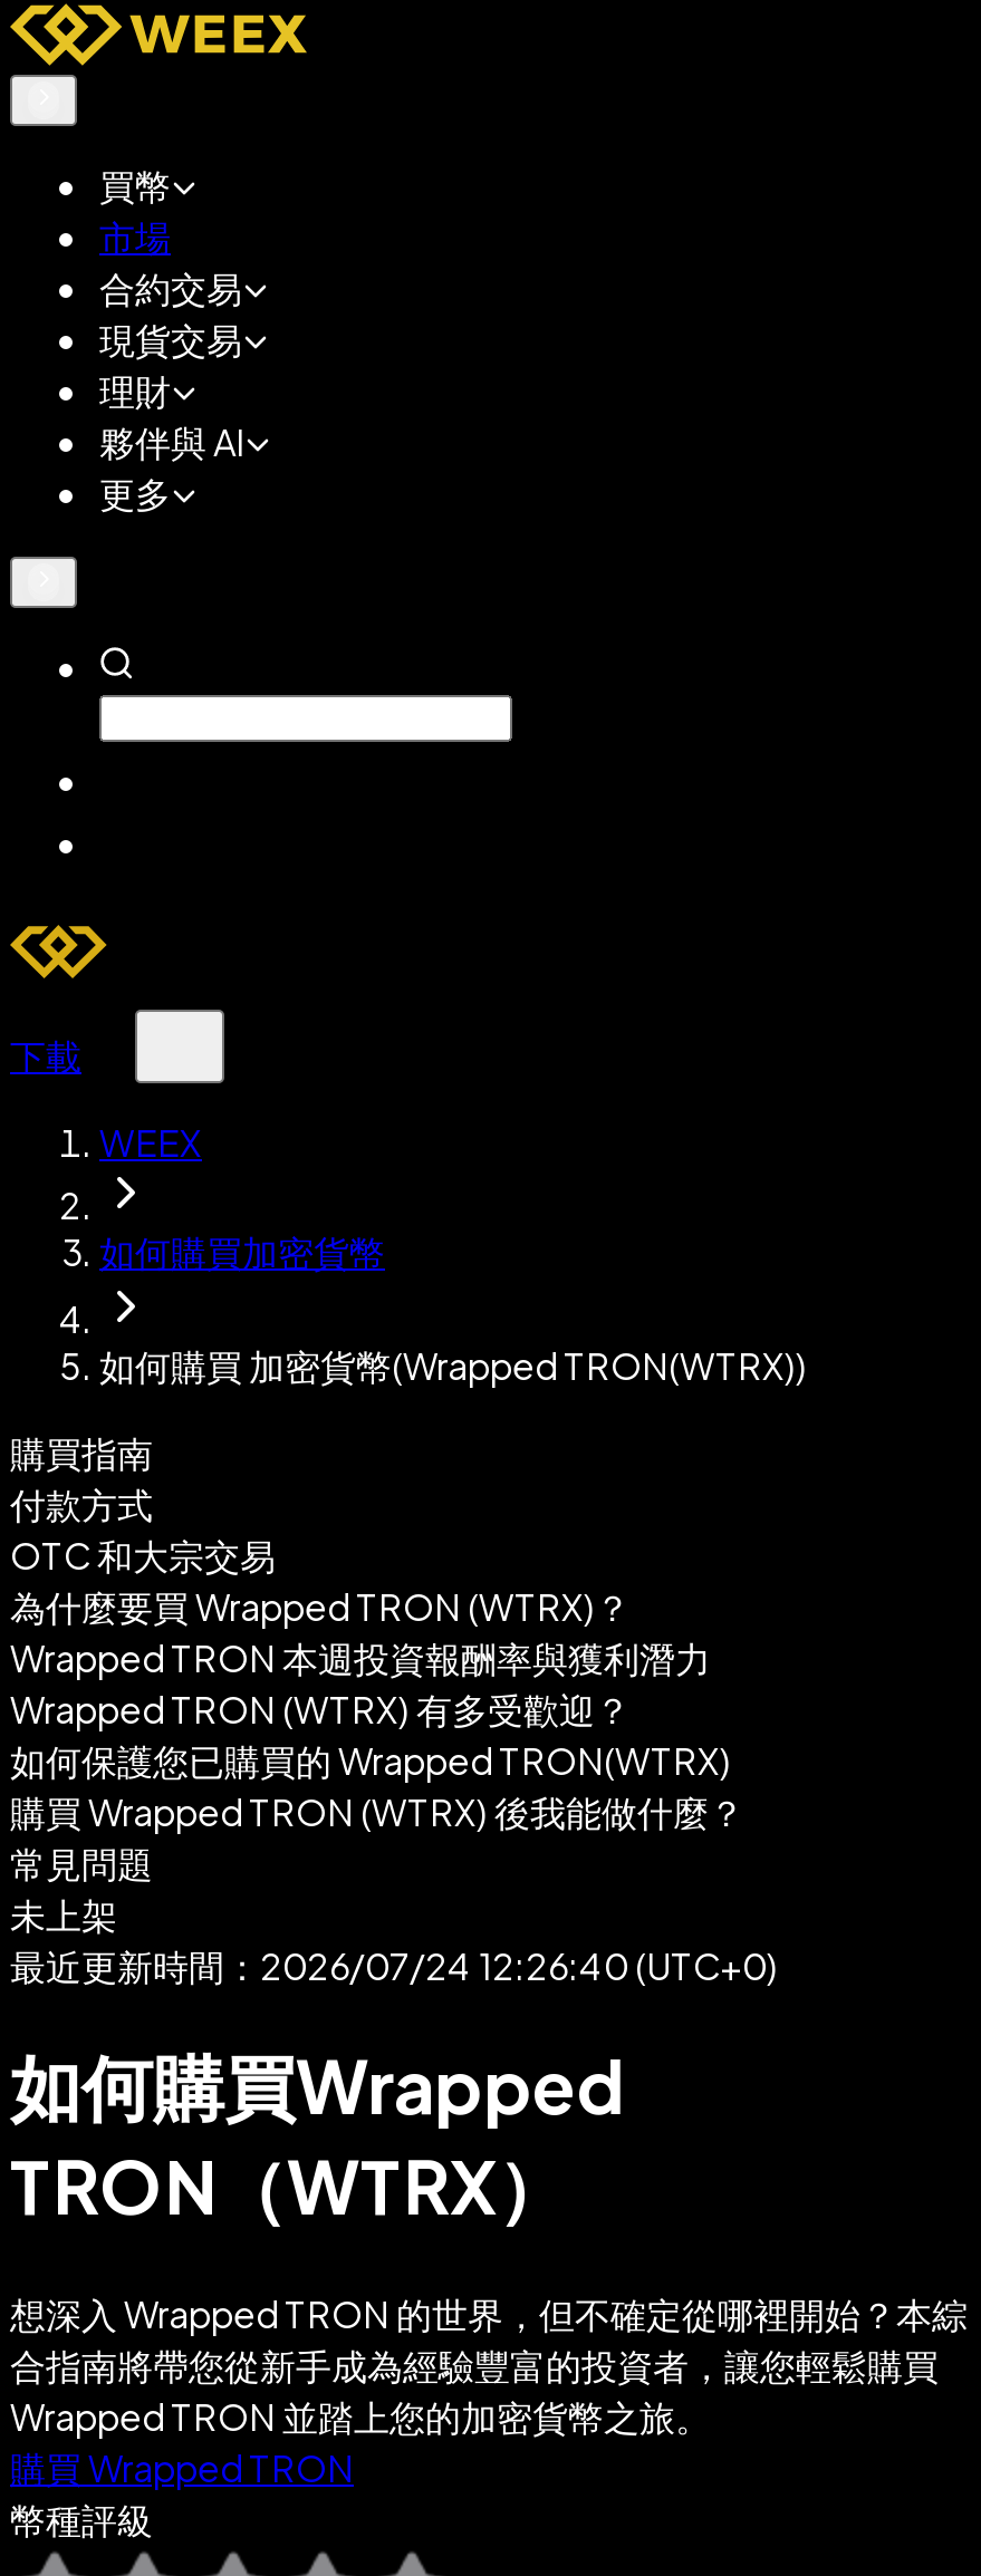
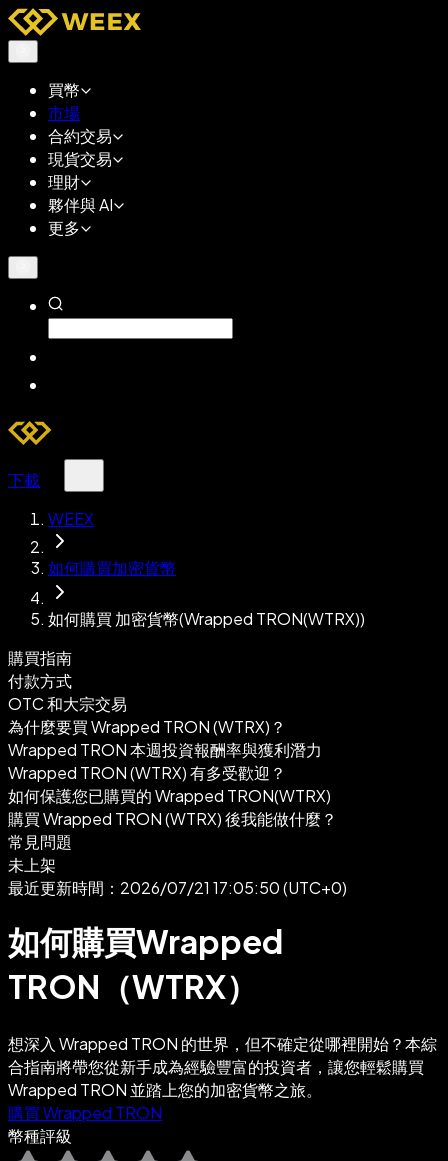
- 最近更新時間：2026/07/24 12:26:40 (UTC+0)
+ 最近更新時間：2026/07/21 17:05:50 (UTC+0)
